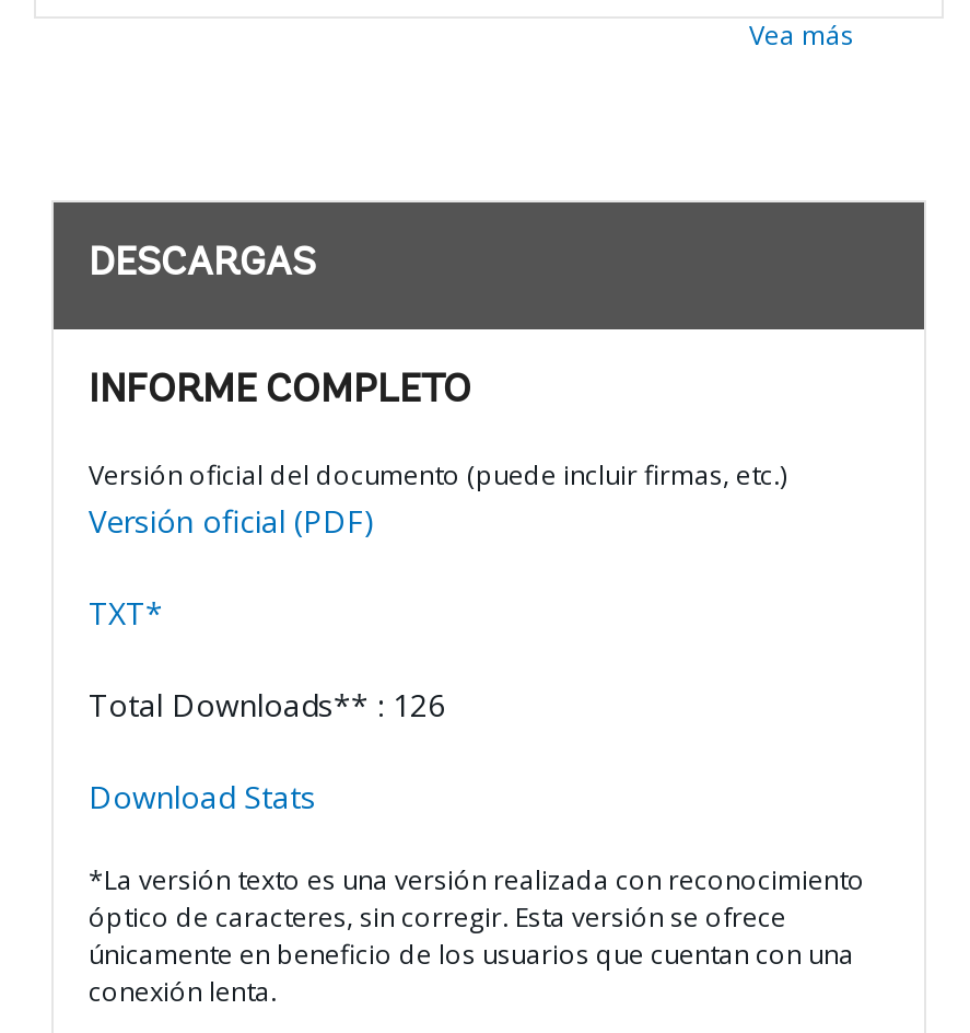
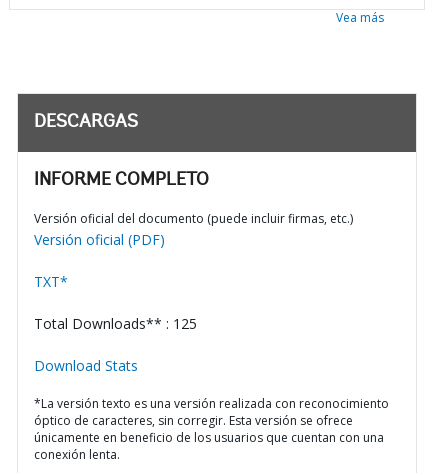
- Total Downloads** : 126
+ Total Downloads** : 125
